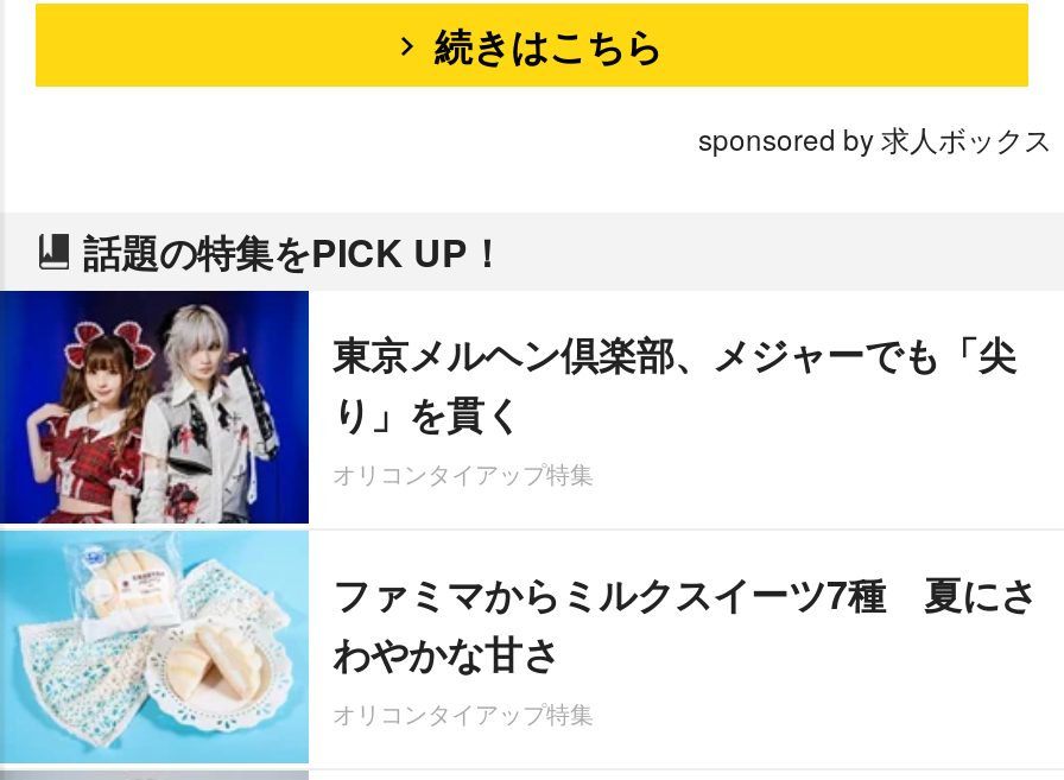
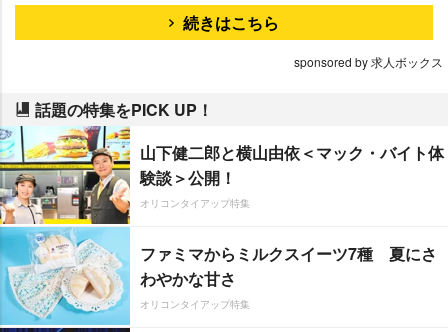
- [image]
- 東京メルヘン倶楽部、メジャーでも「尖
- り」を貫く
+ [image]
+ 山下健二郎と横山由依＜マック・バイト体
+ 験談＞公開！
